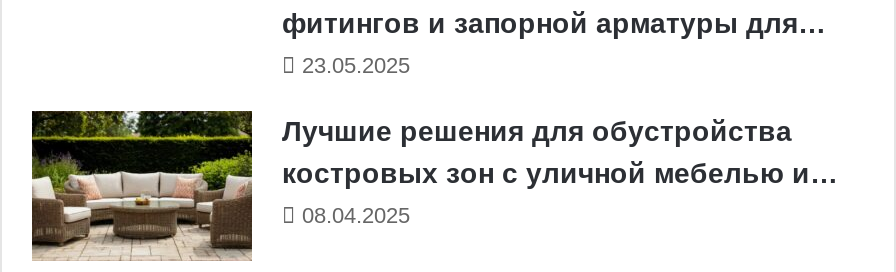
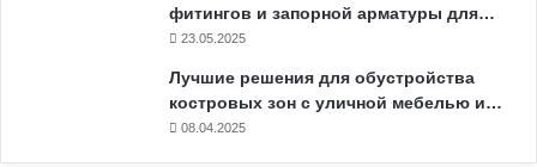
- [image]
